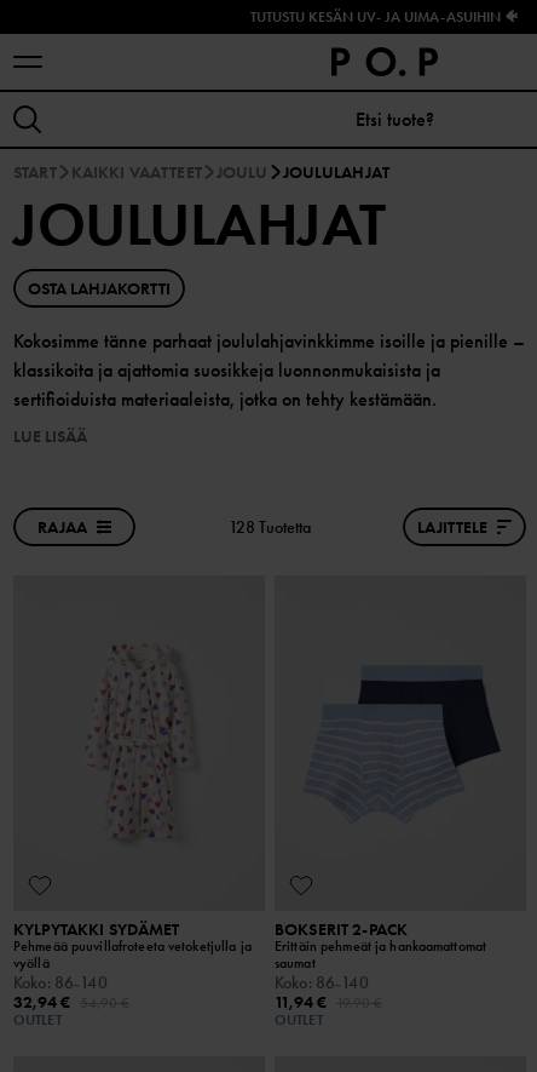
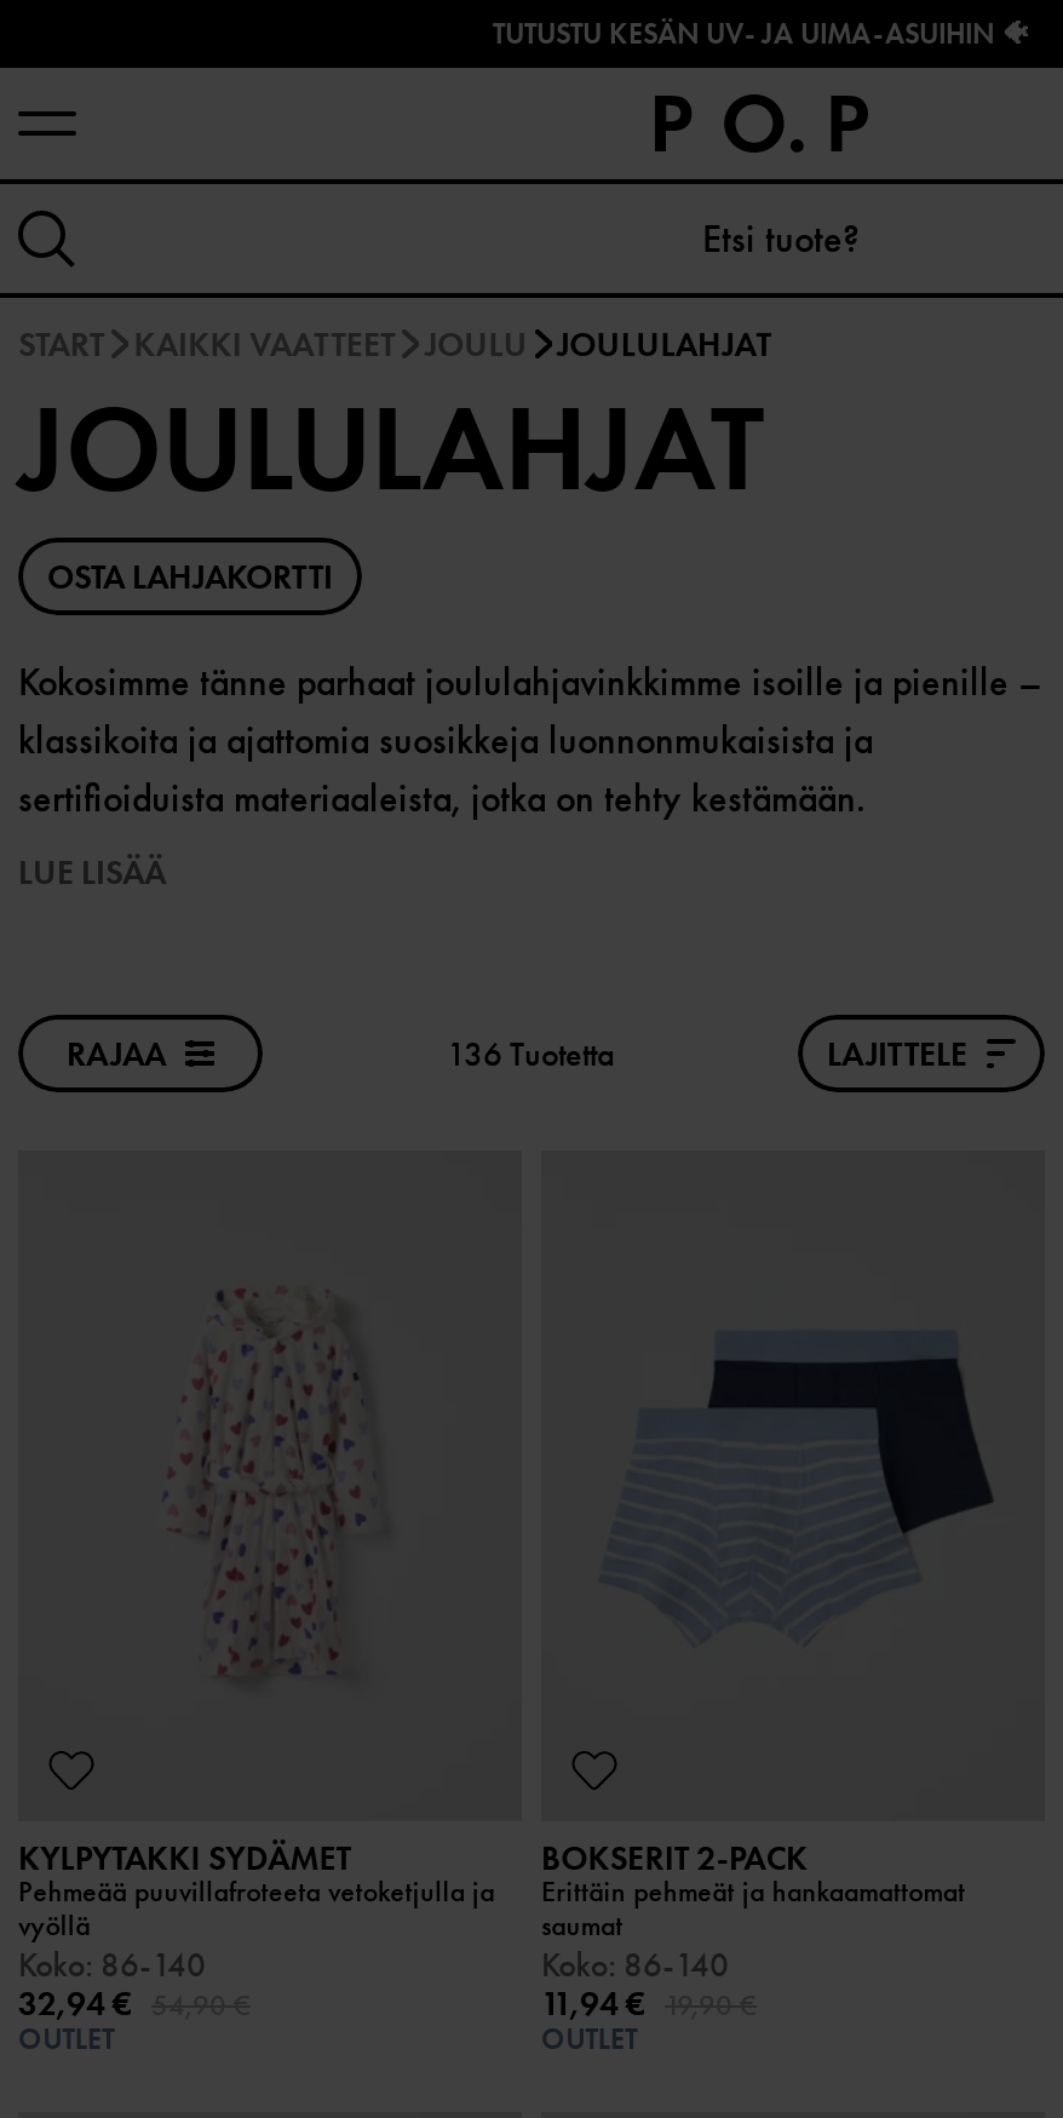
- 128 Tuotetta
+ 136 Tuotetta
